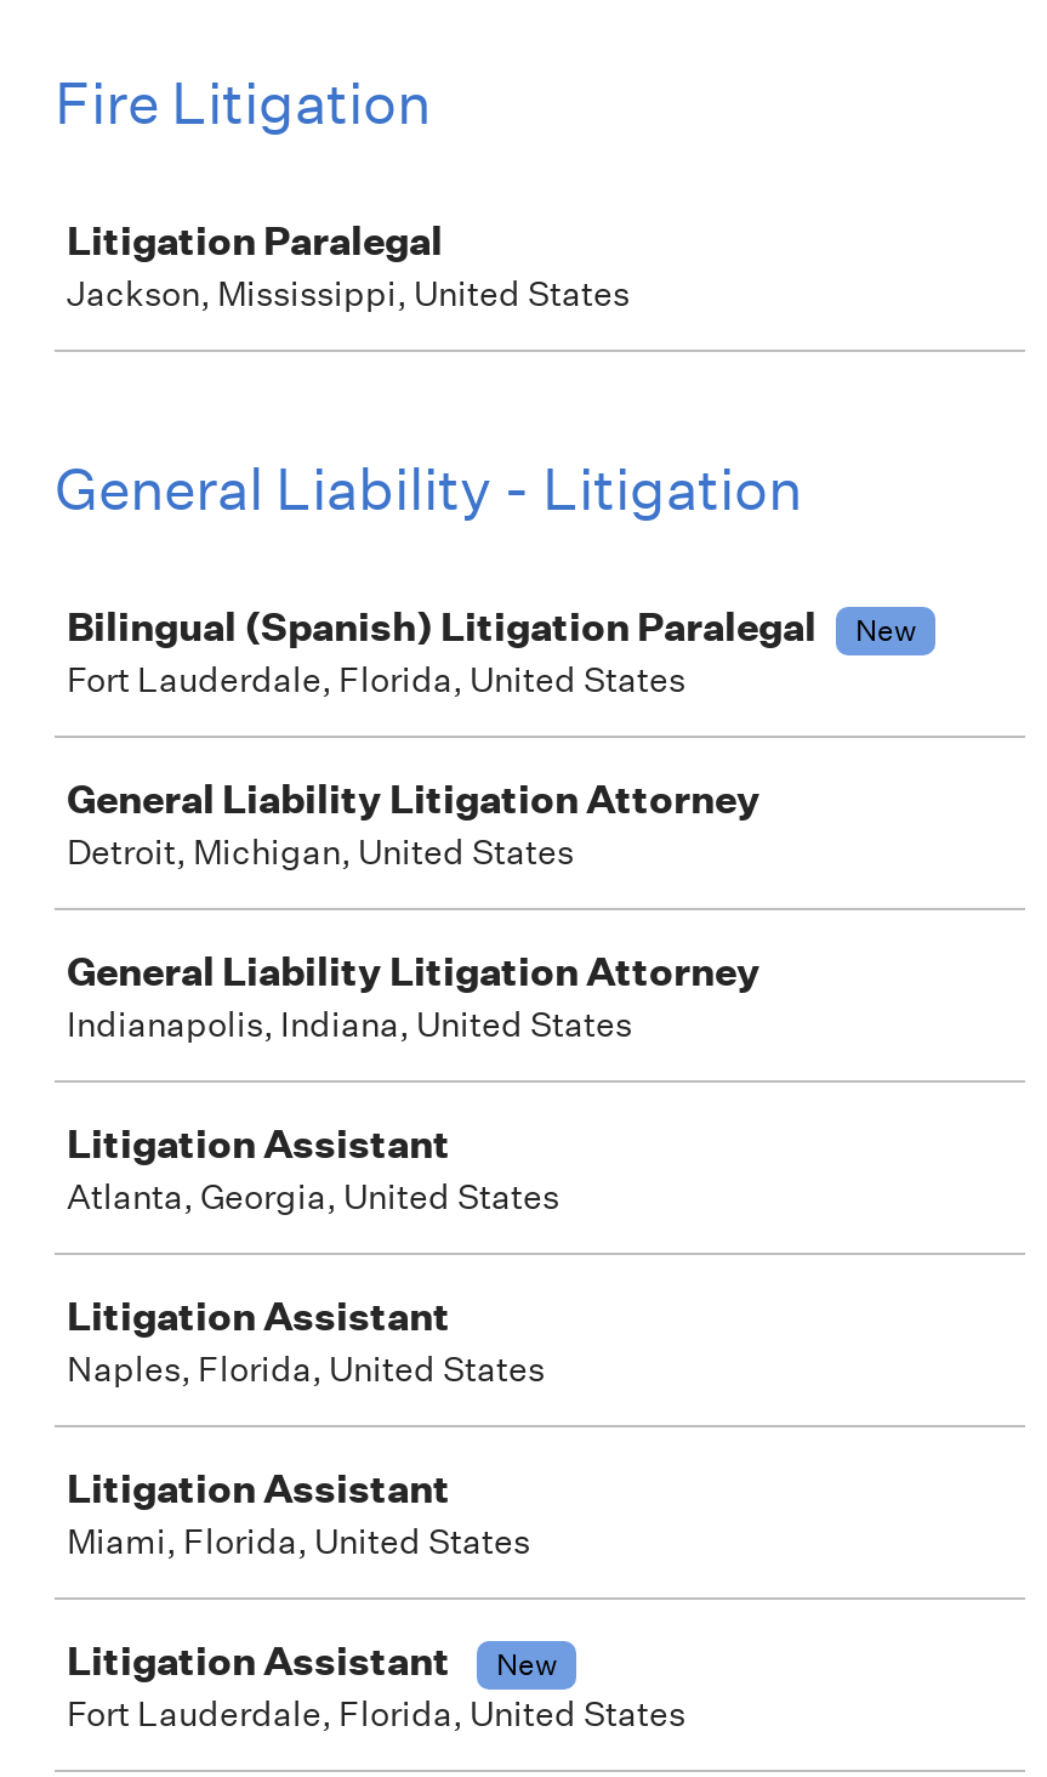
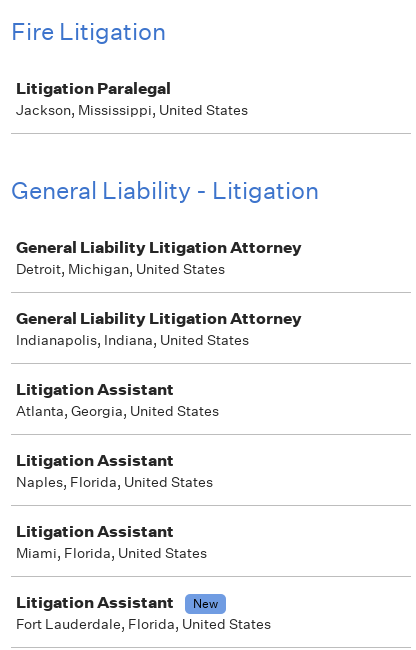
- Bilingual (Spanish) Litigation Paralegal
- New
- Fort Lauderdale, Florida, United States
